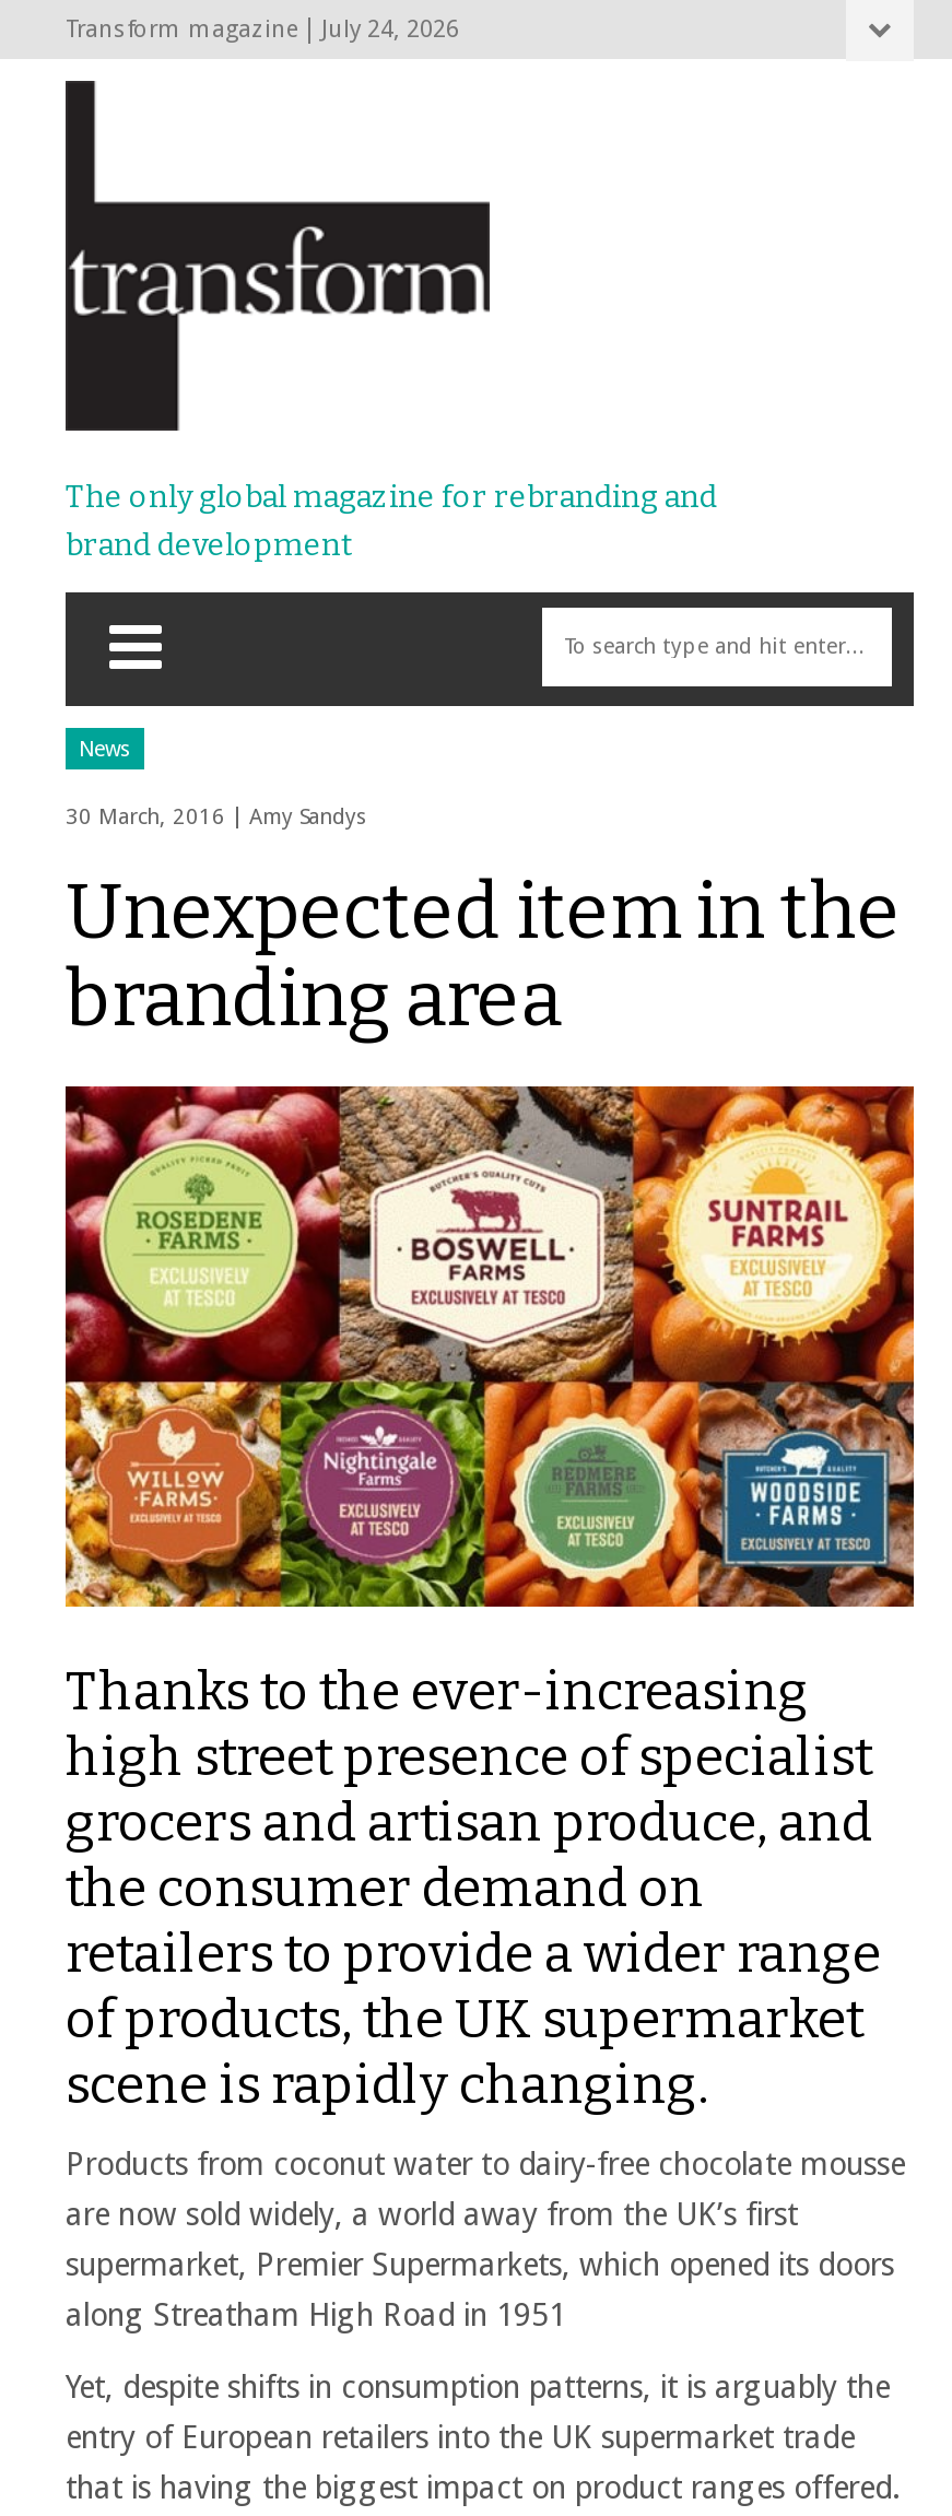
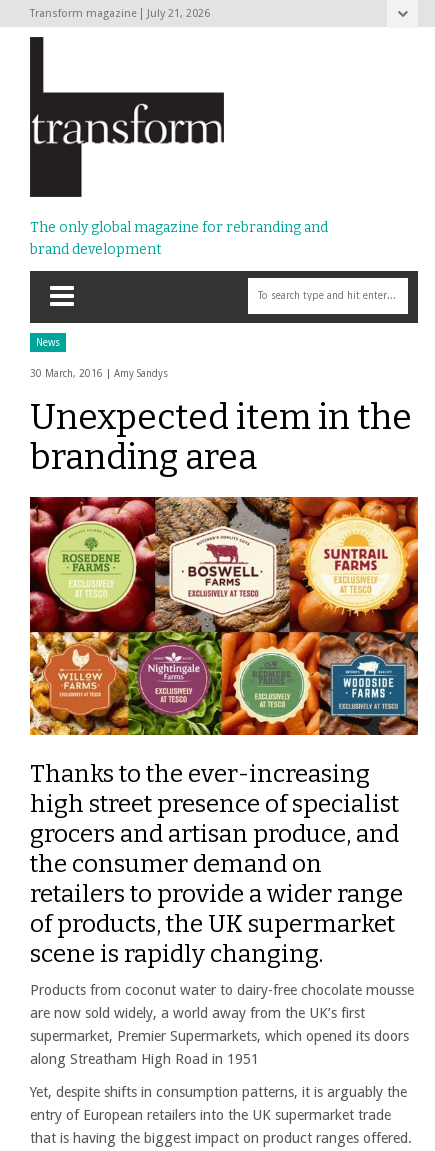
- Transform magazine July 24, 2026
+ Transform magazine July 21, 2026
